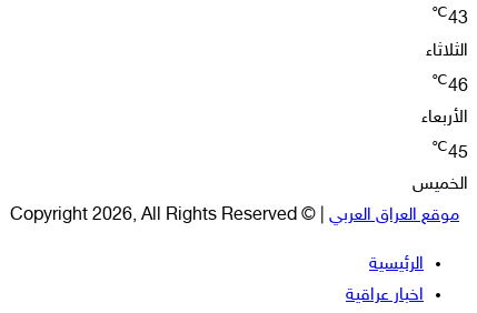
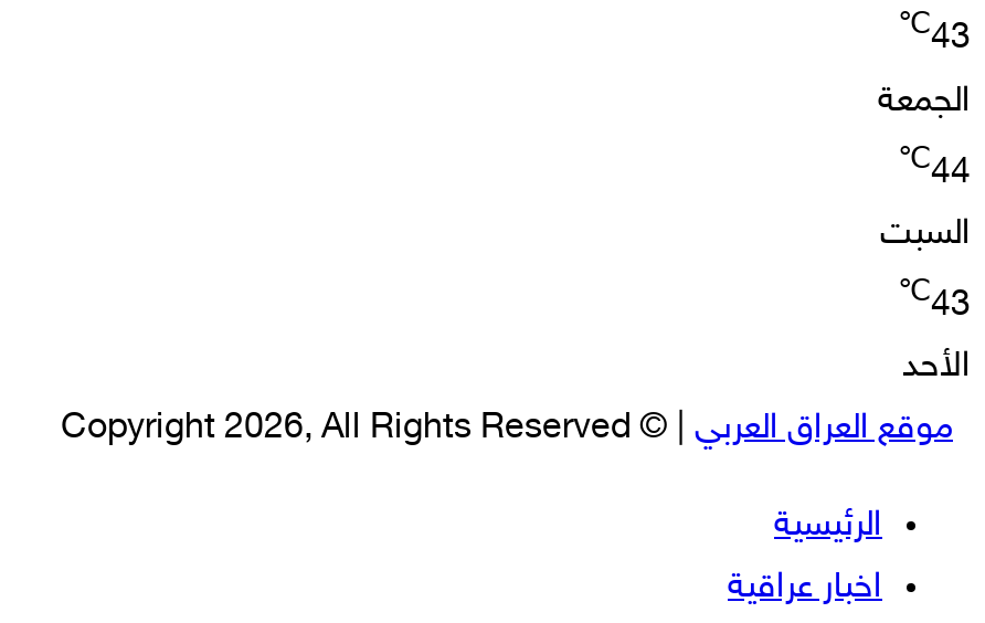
- الثلاثاء
+ الجمعة

- ℃ 46
+ ℃ 44

- الأربعاء
+ السبت

- ℃ 45
+ ℃ 43

- الخميس
+ الأحد
